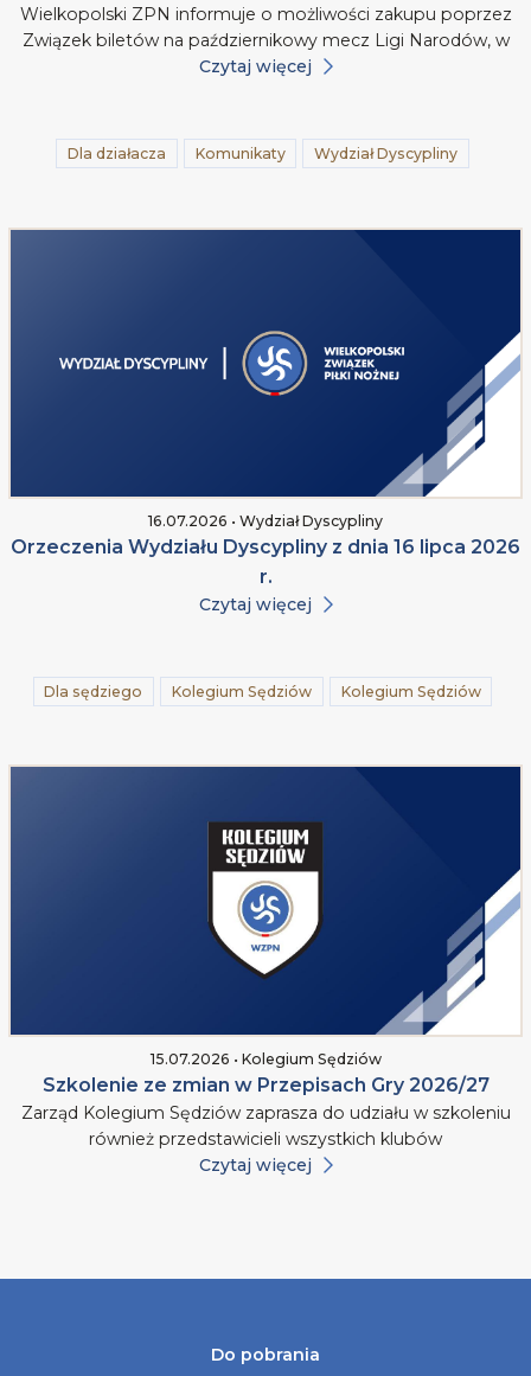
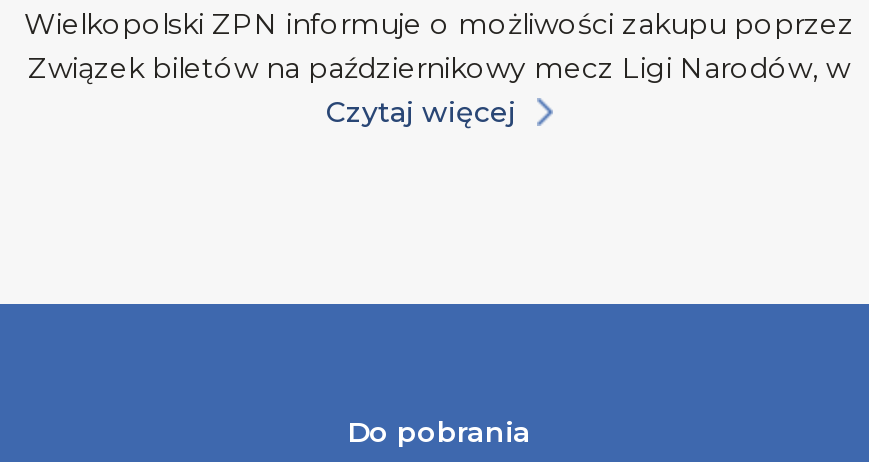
- Dla działacza
- Komunikaty
- Wydział Dyscypliny

- [image]
- 16.07.2026 • Wydział Dyscypliny
- Orzeczenia Wydziału Dyscypliny z dnia 16 lipca 2026
- r.
- Czytaj więcej

- Dla sędziego
- Kolegium Sędziów
- Kolegium Sędziów

- [image]
- 15.07.2026 • Kolegium Sędziów
- Szkolenie ze zmian w Przepisach Gry 2026/27
- Zarząd Kolegium Sędziów zaprasza do udziału w szkoleniu
- również przedstawicieli wszystkich klubów
- Czytaj więcej
